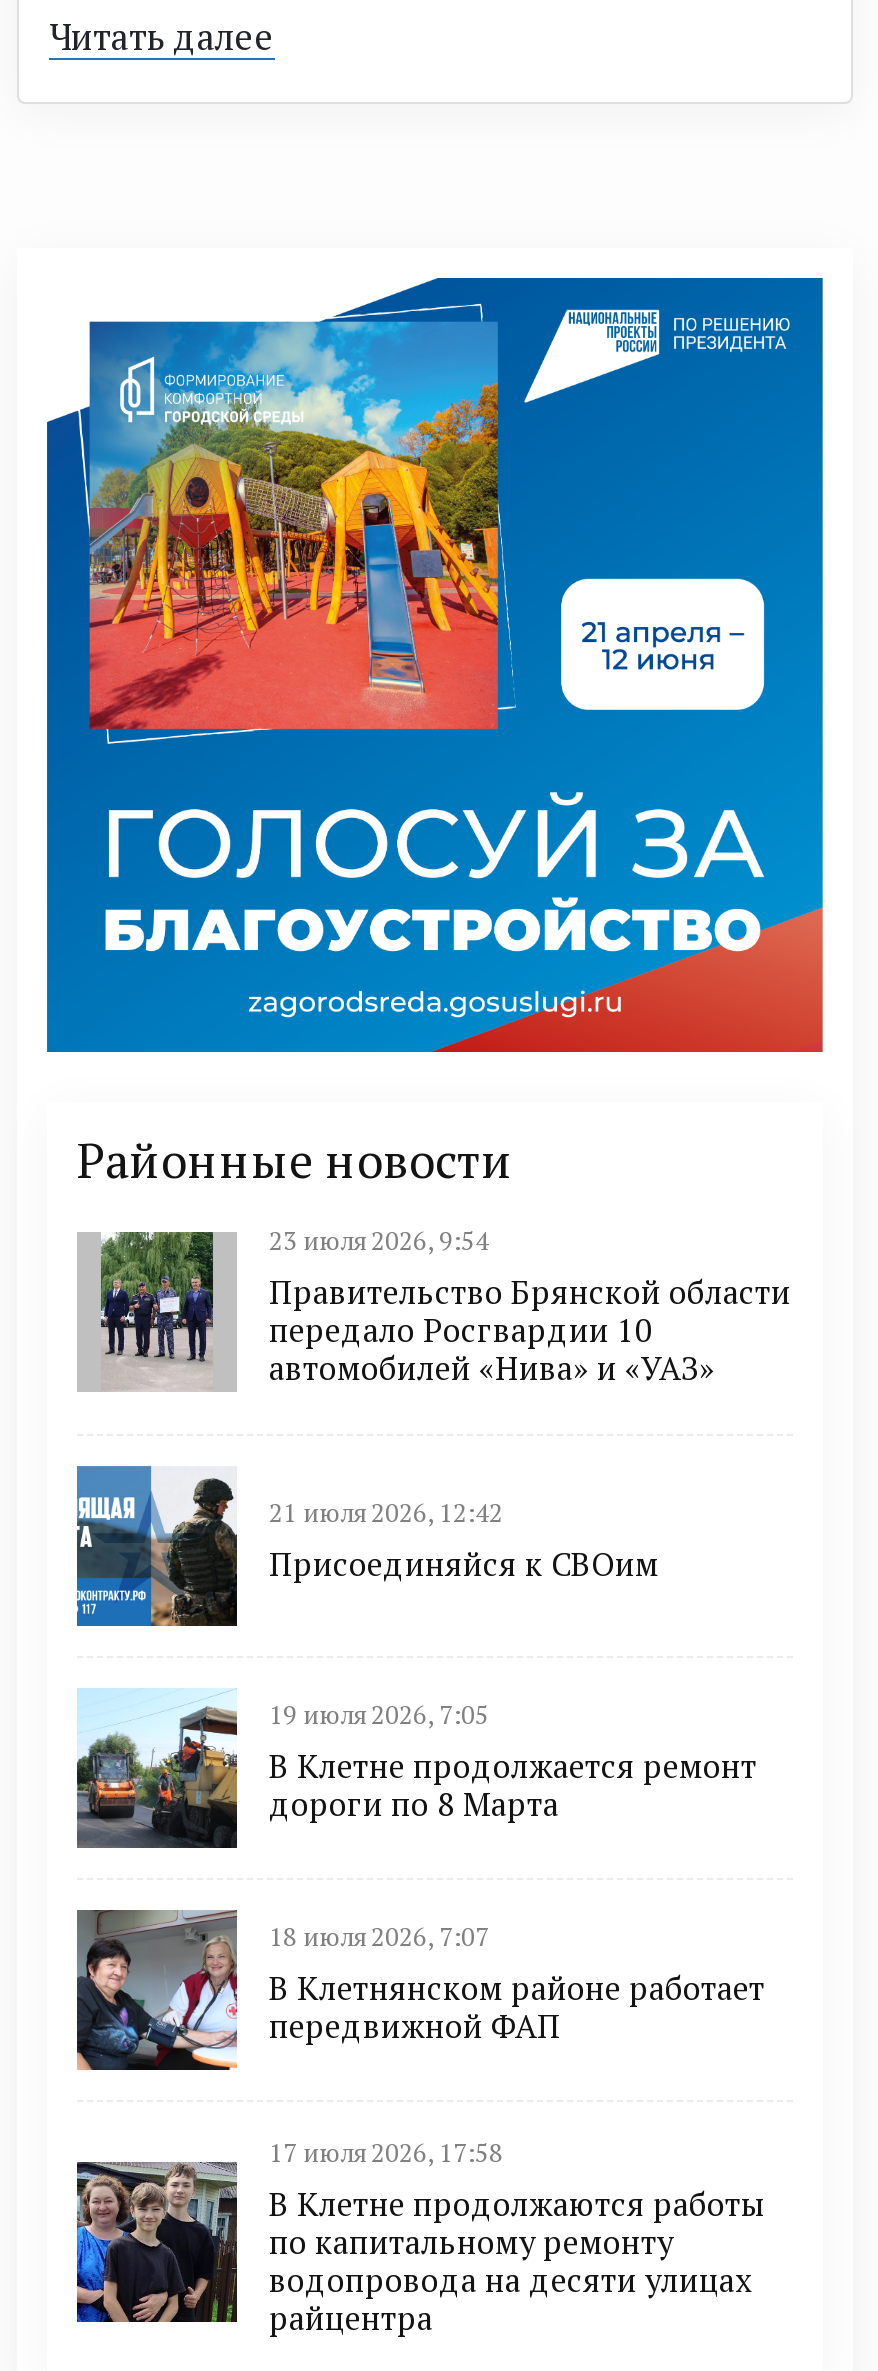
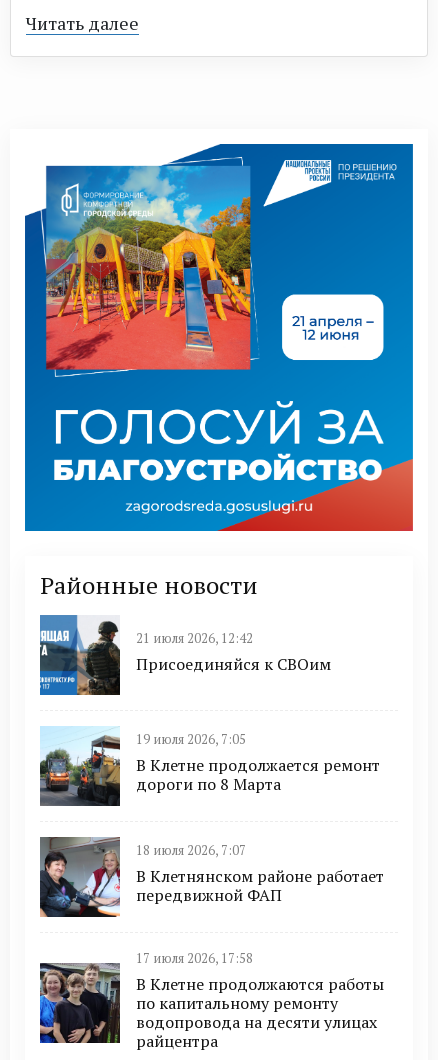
- [image]
- 23 июля 2026, 9:54
- Правительство Брянской области
- передало Росгвардии 10
- автомобилей «Нива» и «УАЗ»
